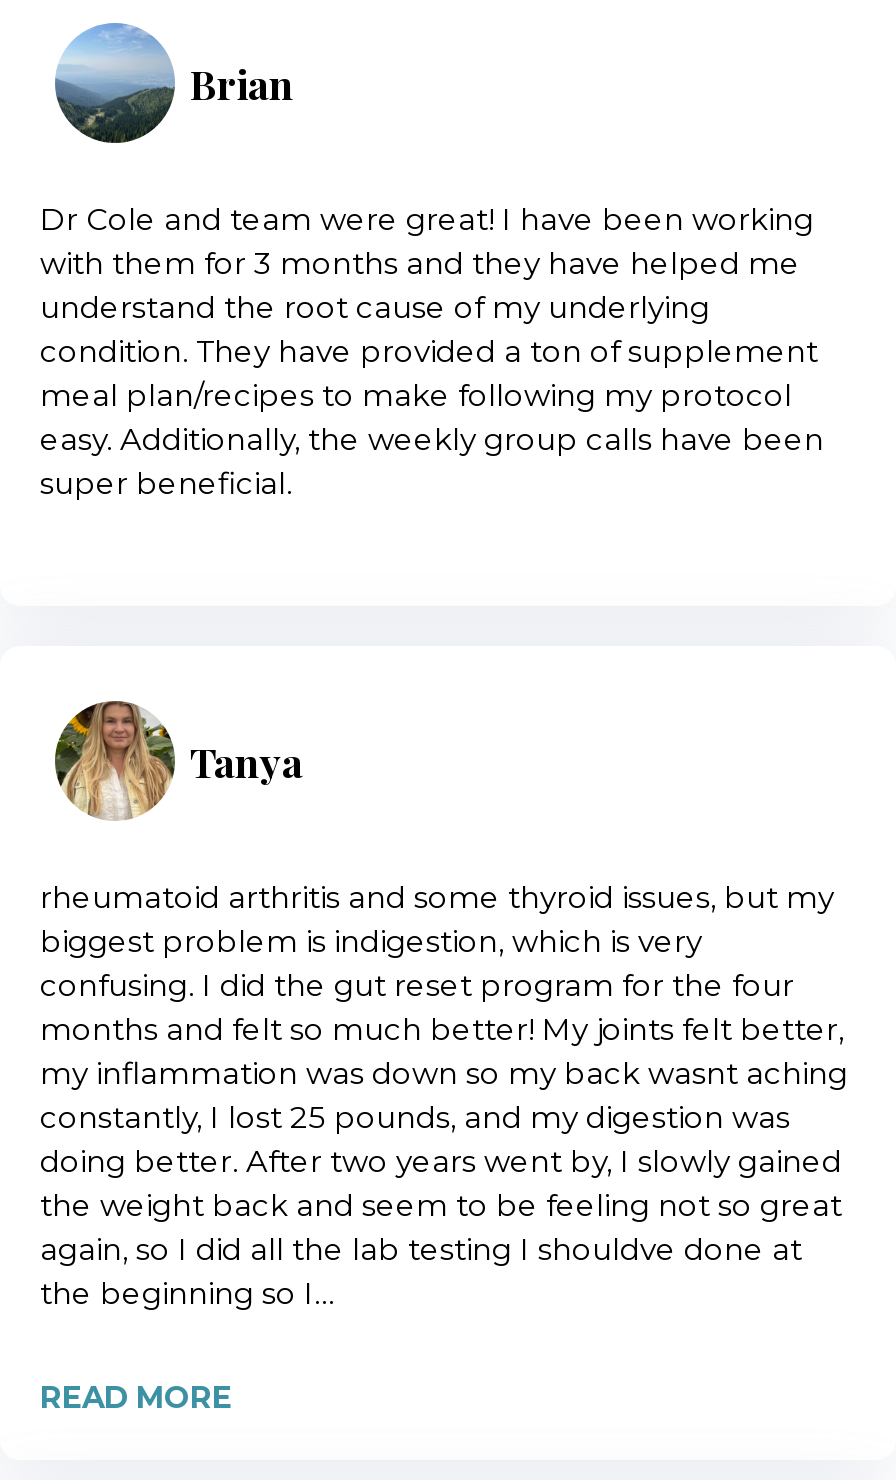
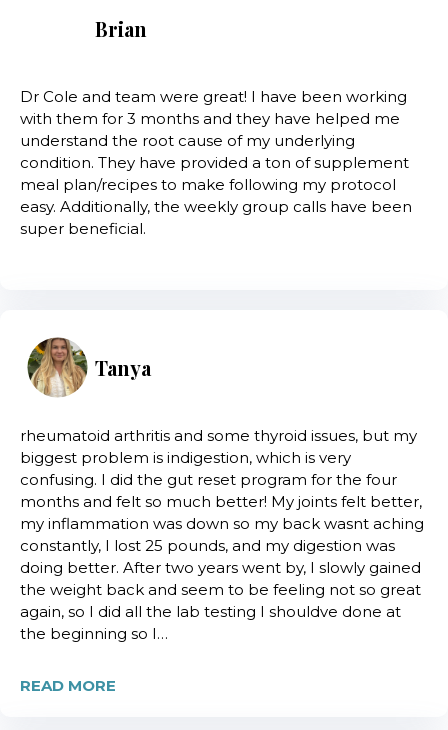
- [image]
